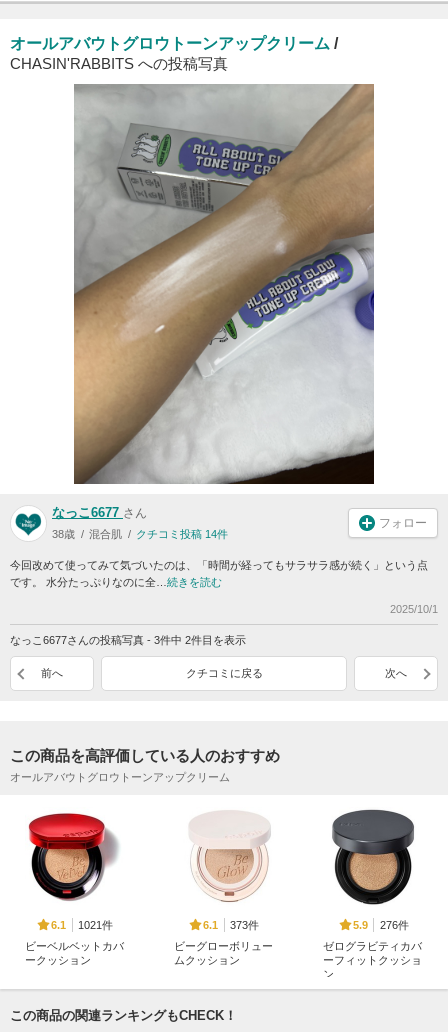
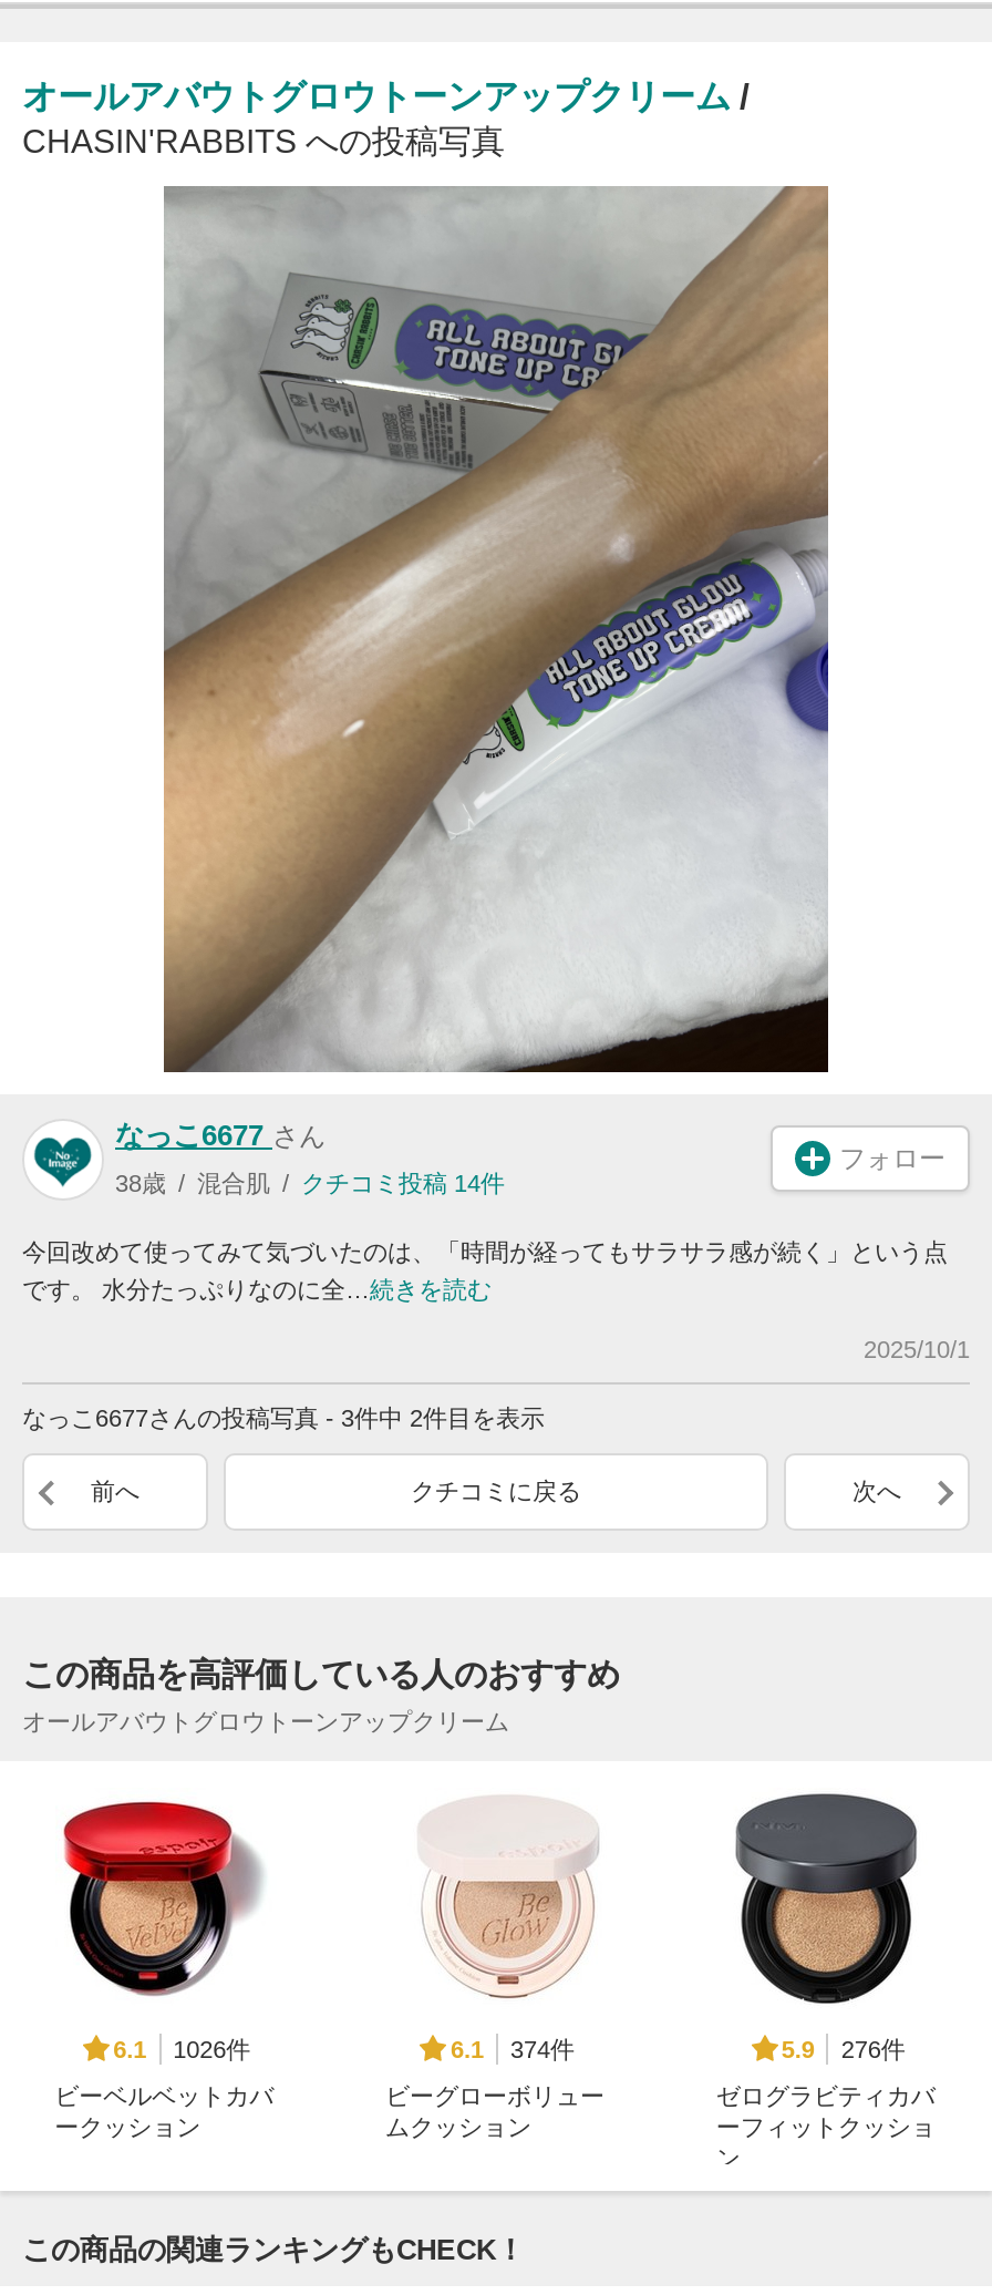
- 6.1 1021件
+ 6.1 1026件

- 6.1 373件
+ 6.1 374件
